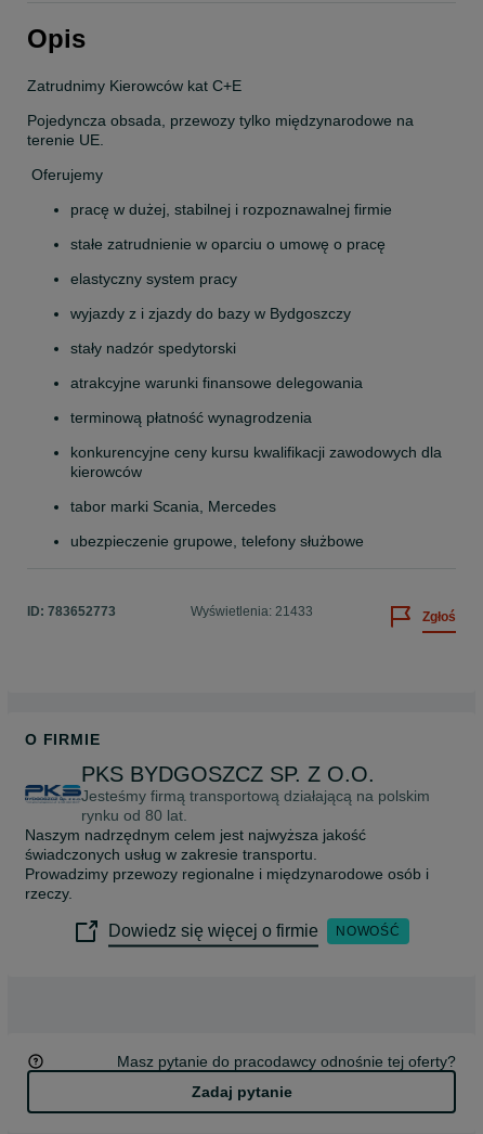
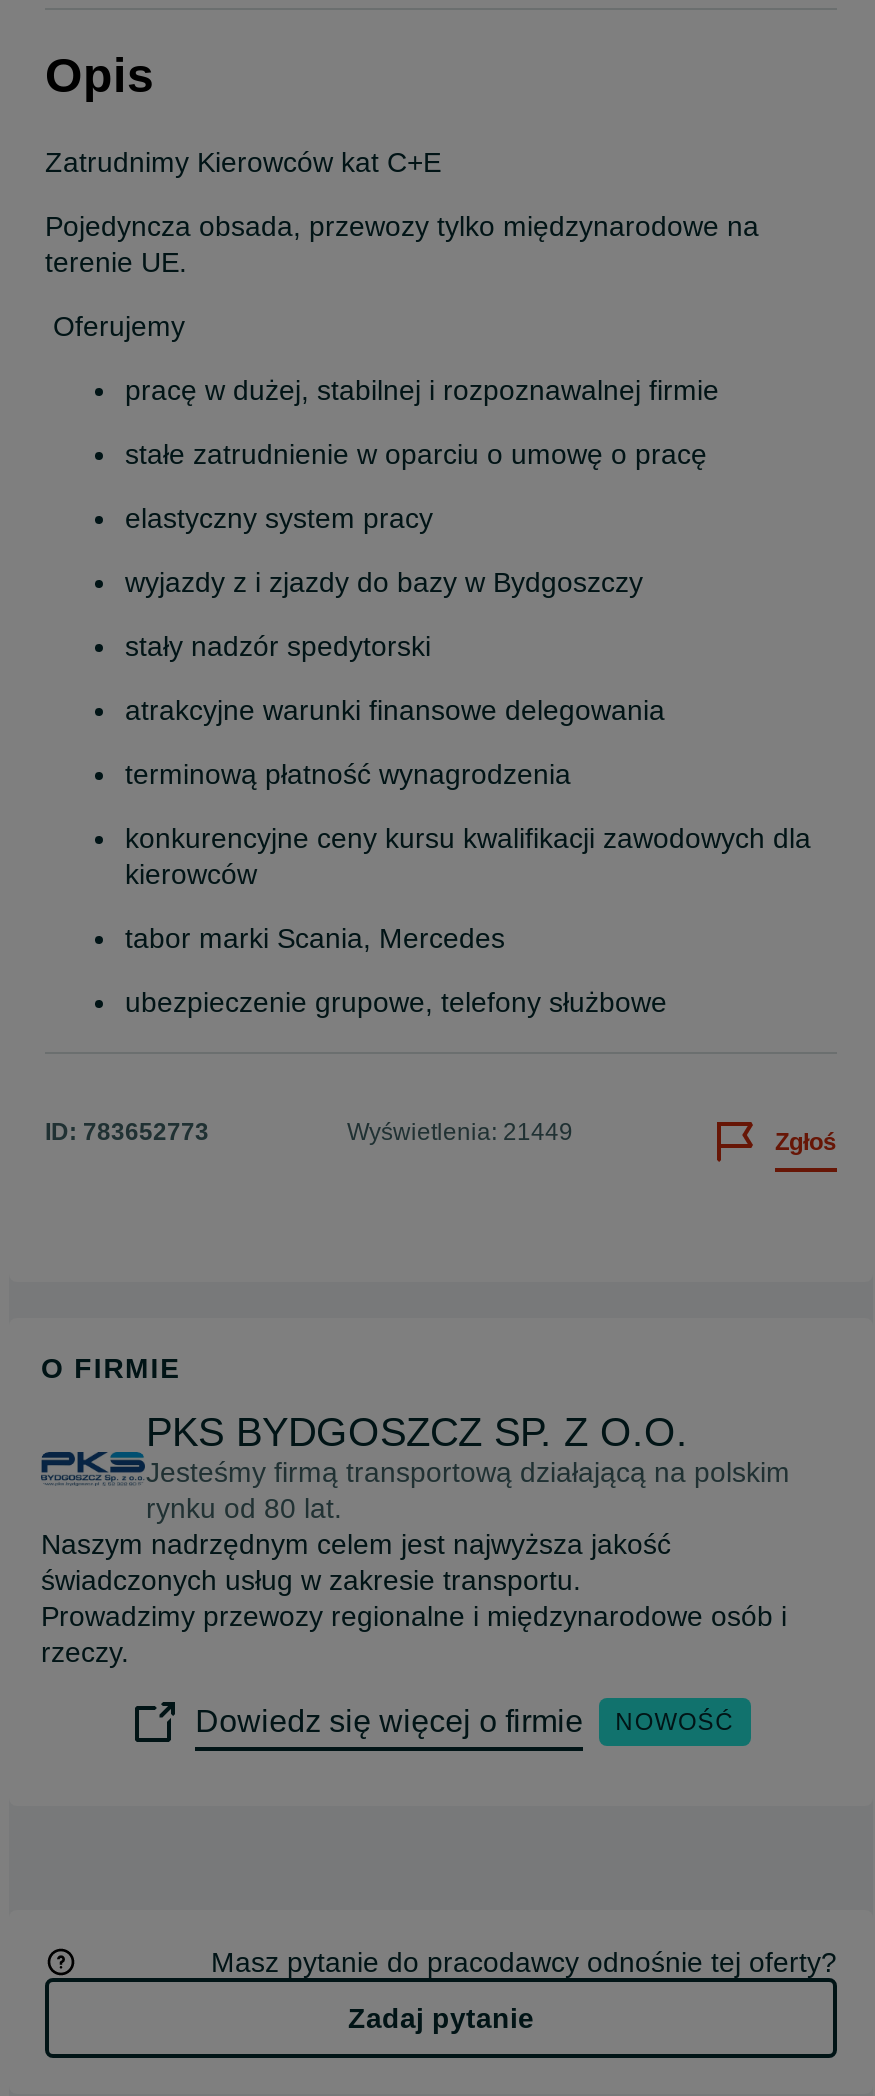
- Wyświetlenia: 21433
+ Wyświetlenia: 21449
